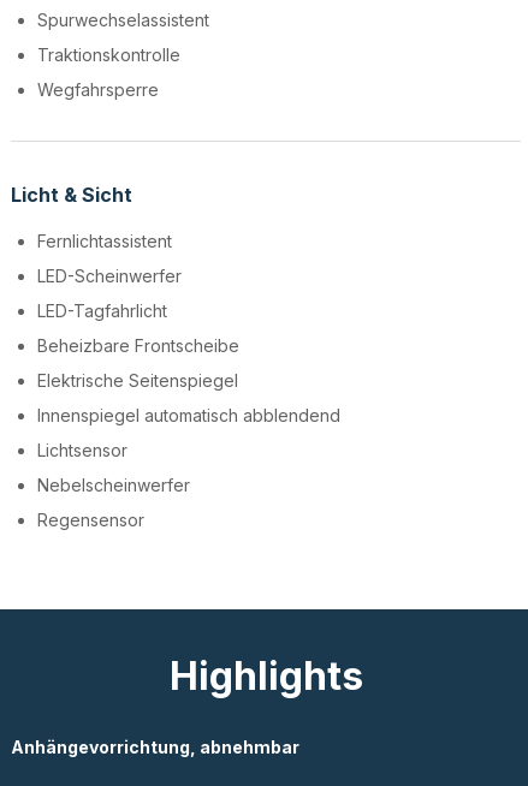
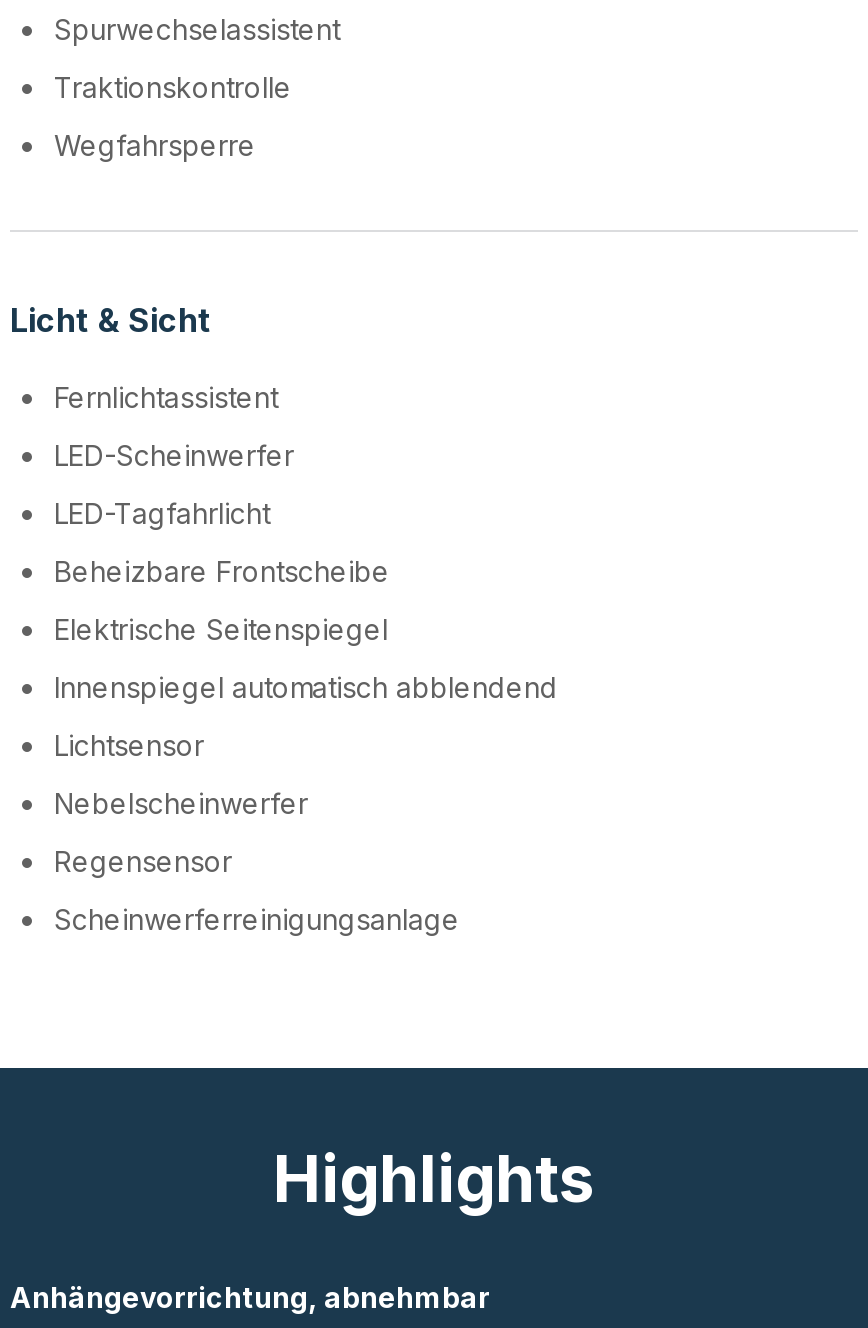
+ Scheinwerferreinigungsanlage
